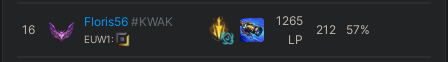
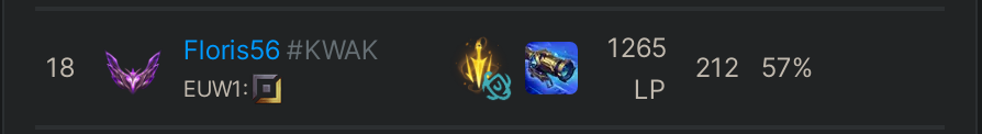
- 16
+ 18
